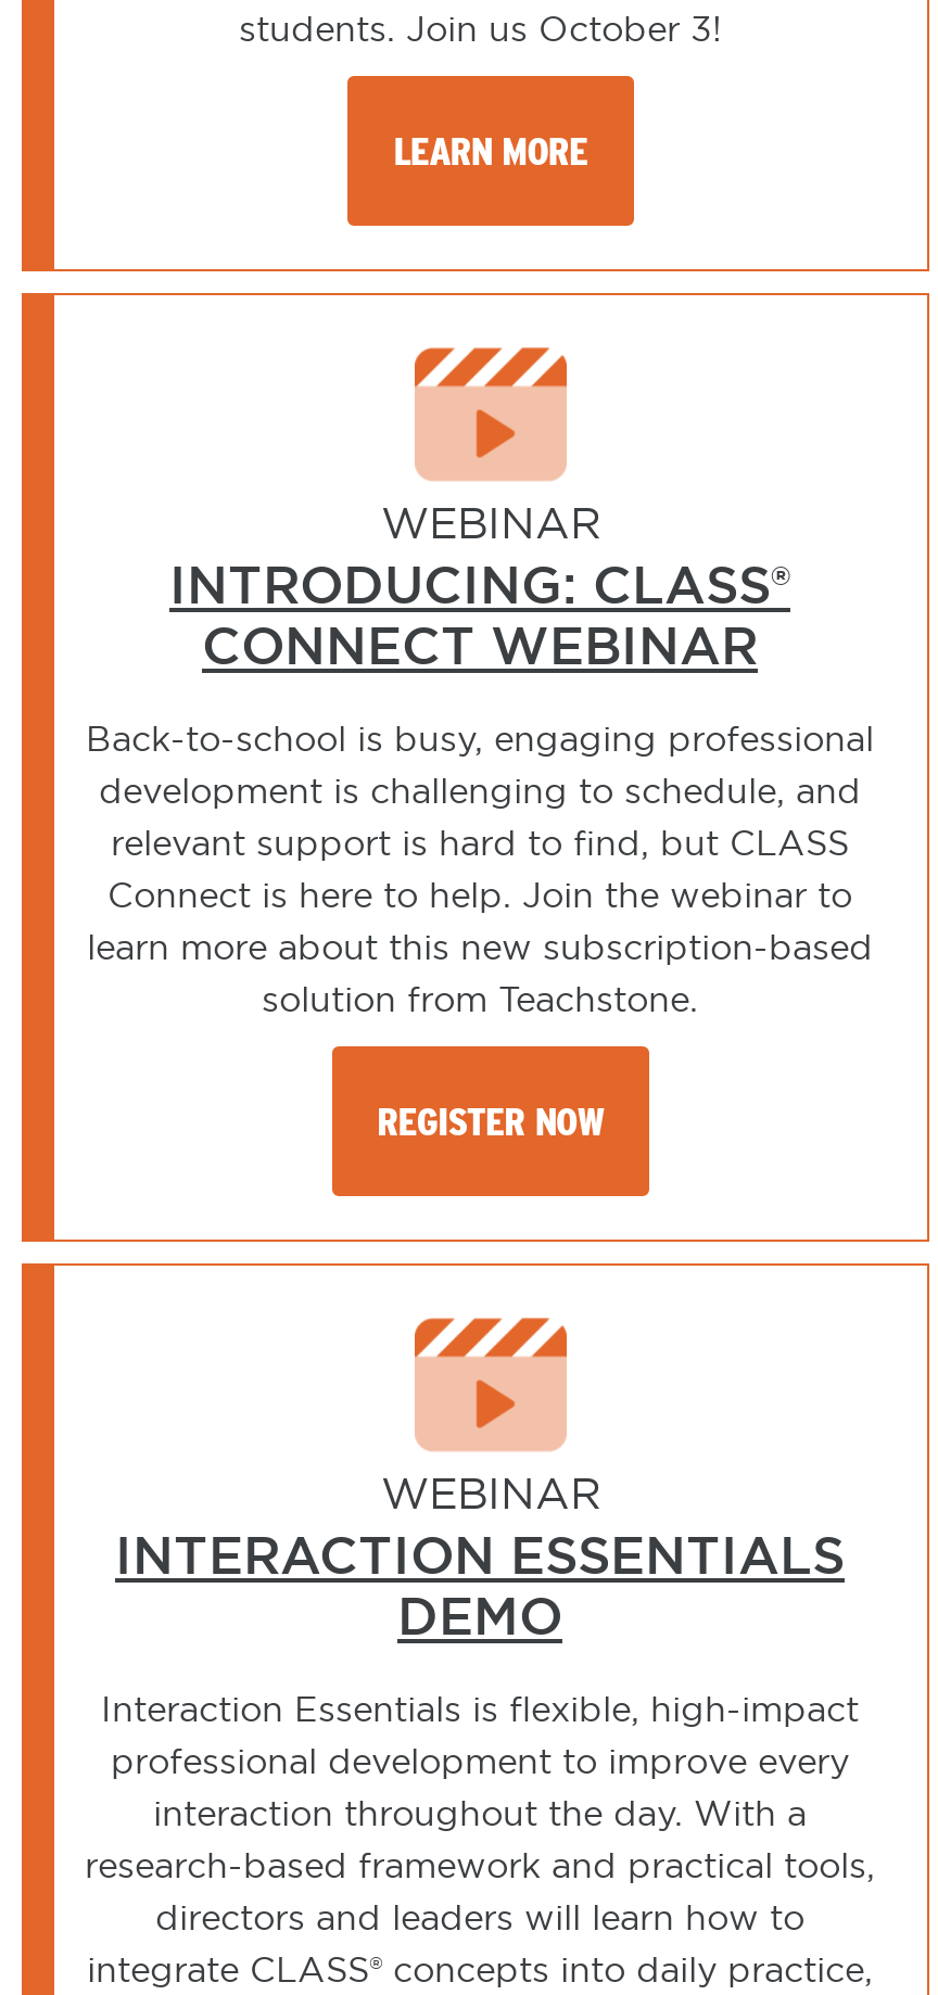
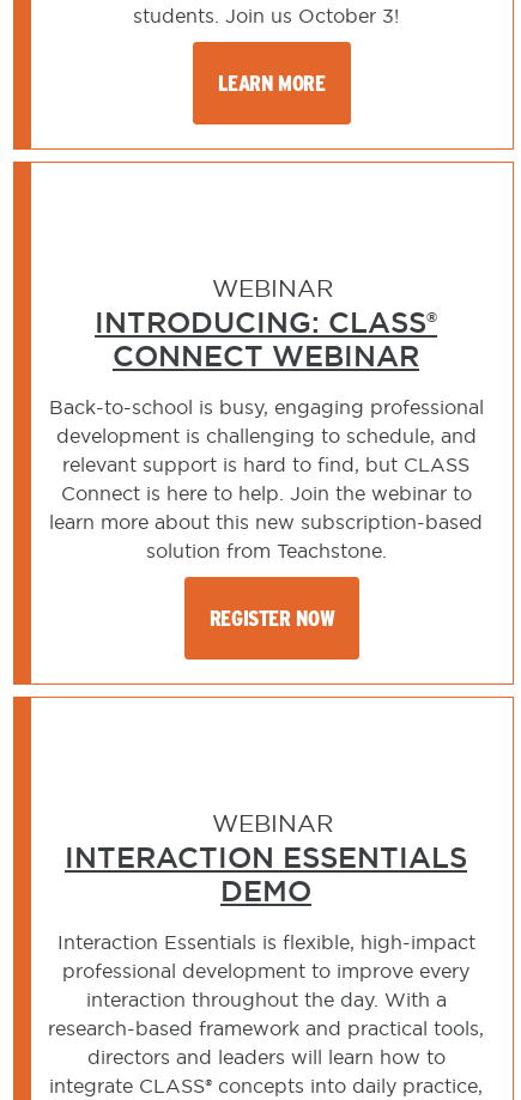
- [image]

- [image]
